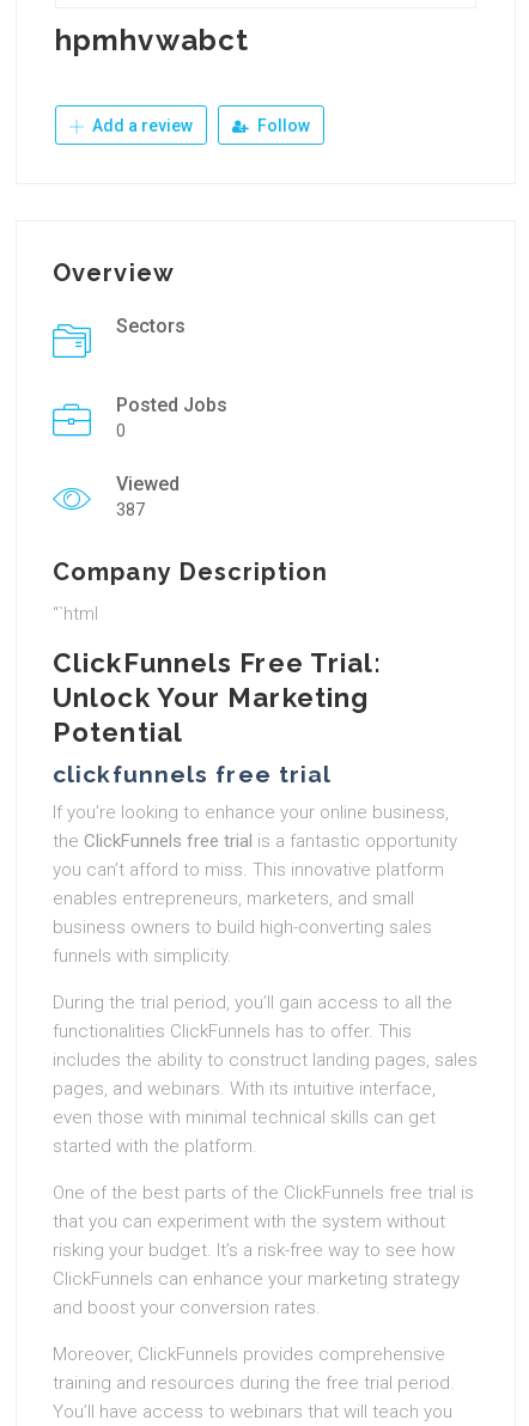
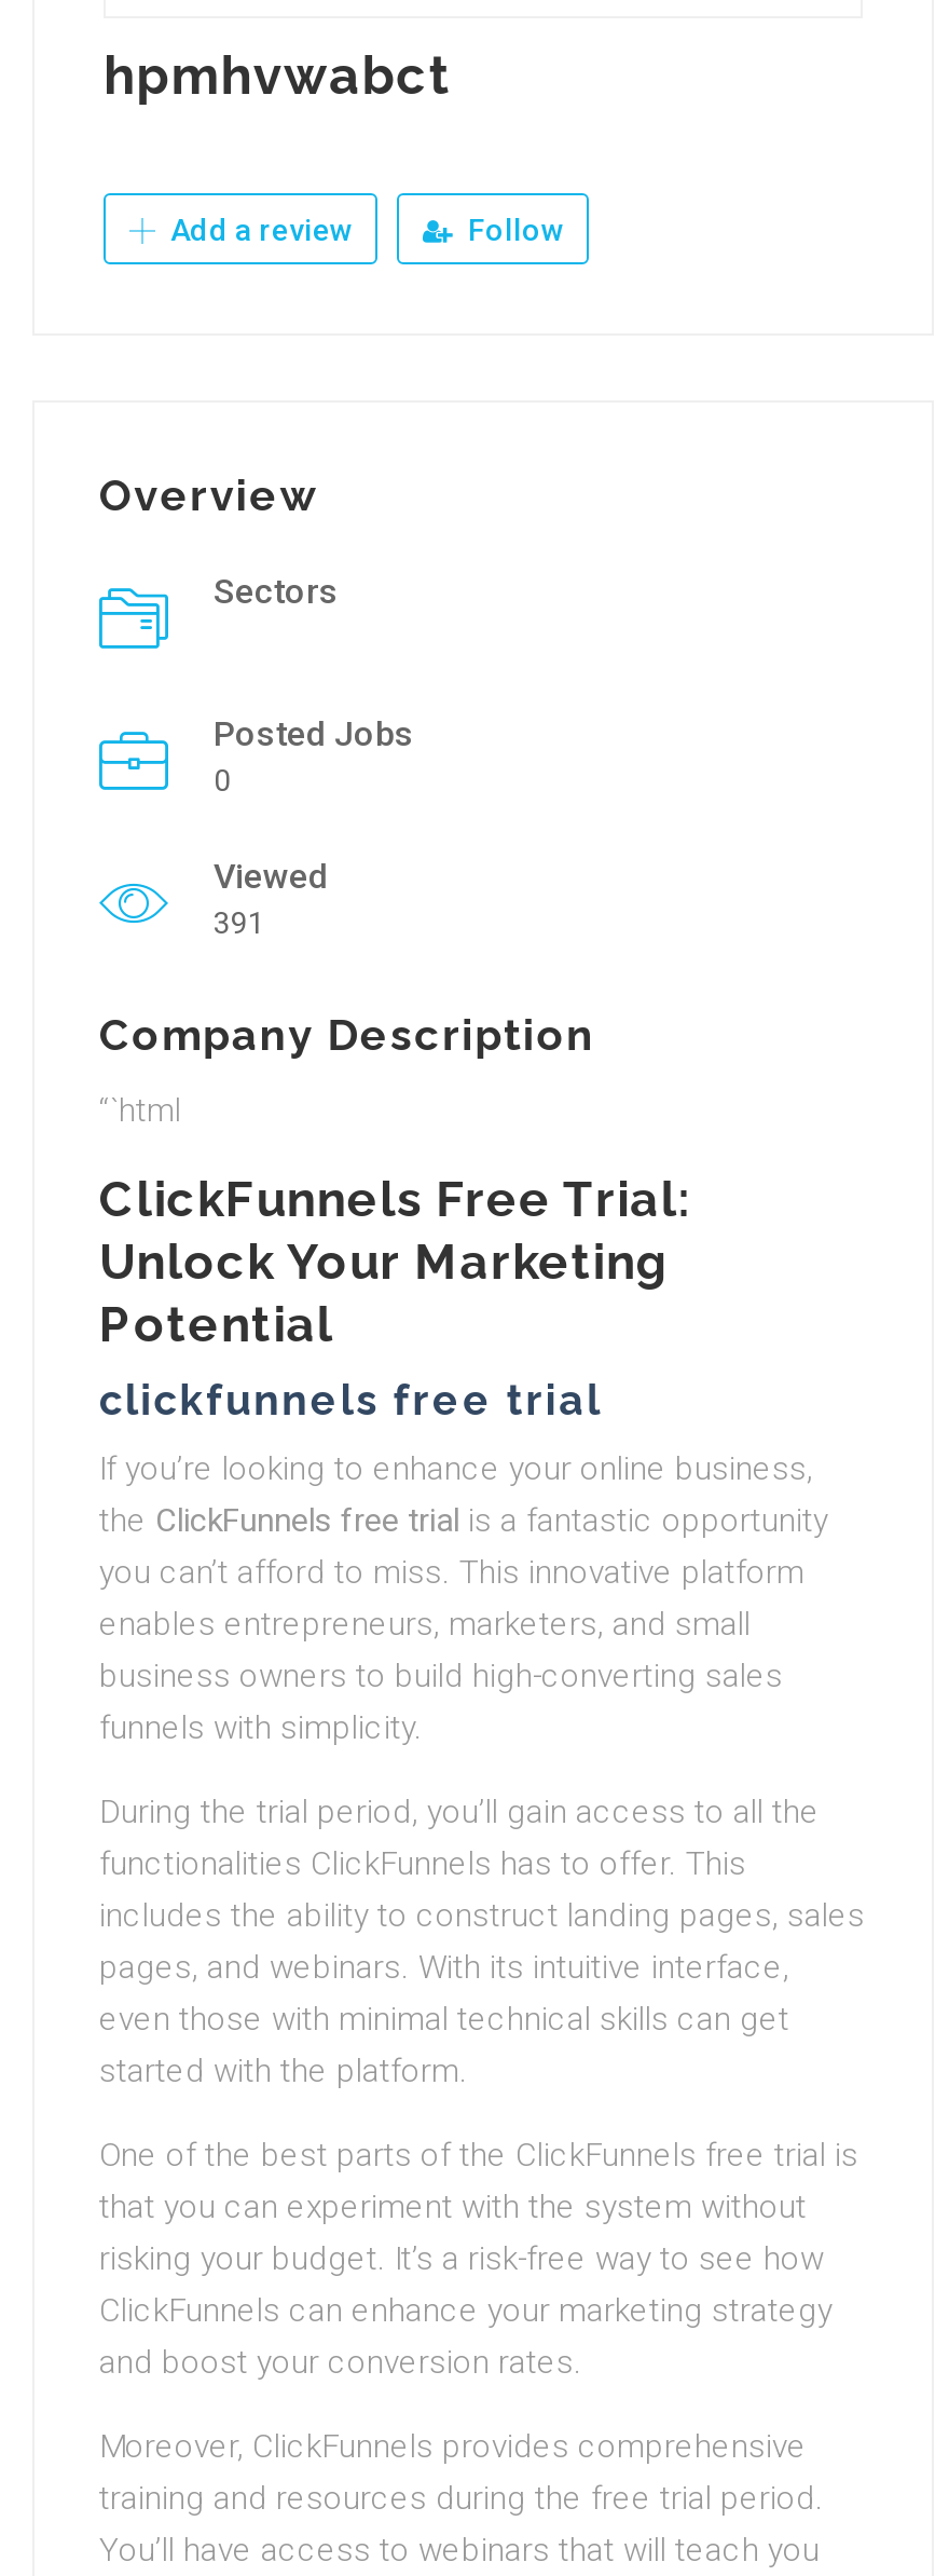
- 387
+ 391
